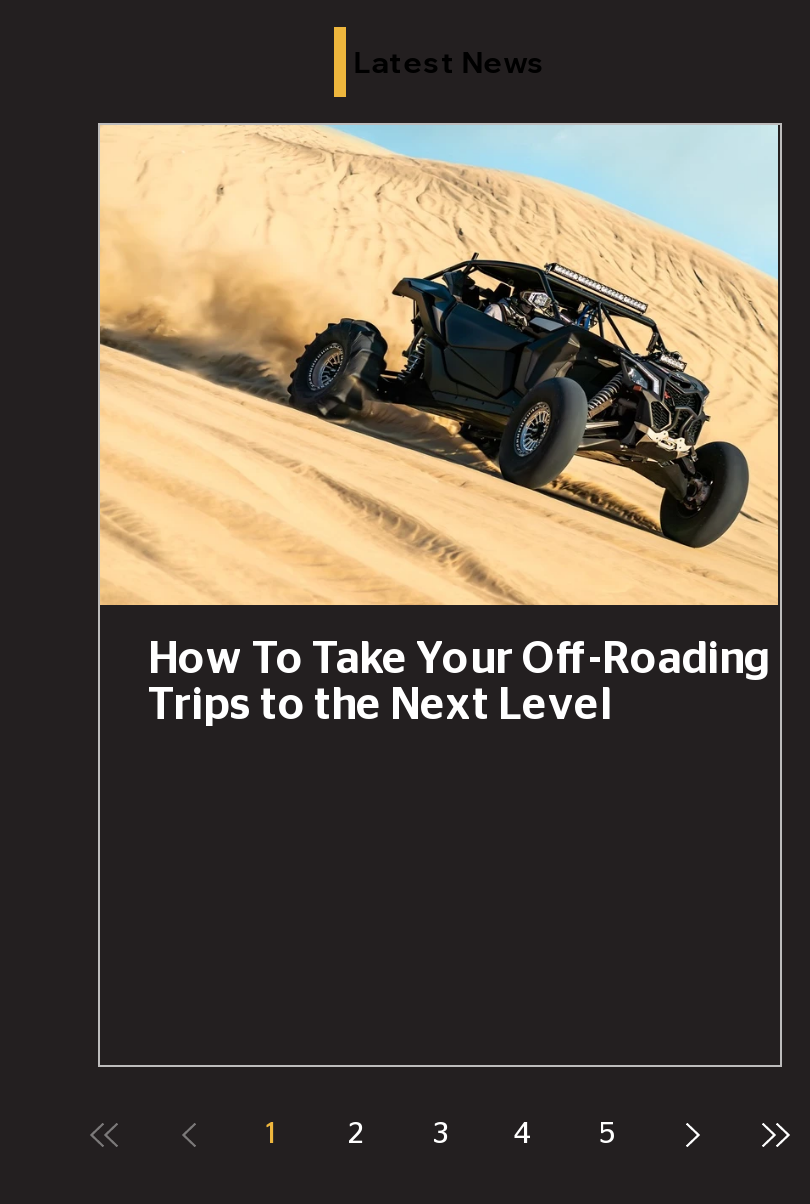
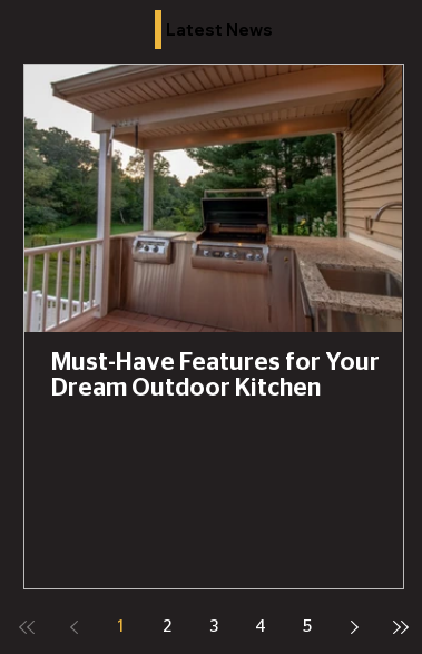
- [image]
- How To Take Your Off-Roading
- Trips to the Next Level
+ [image]
+ Must-Have Features for Your
+ Dream Outdoor Kitchen
